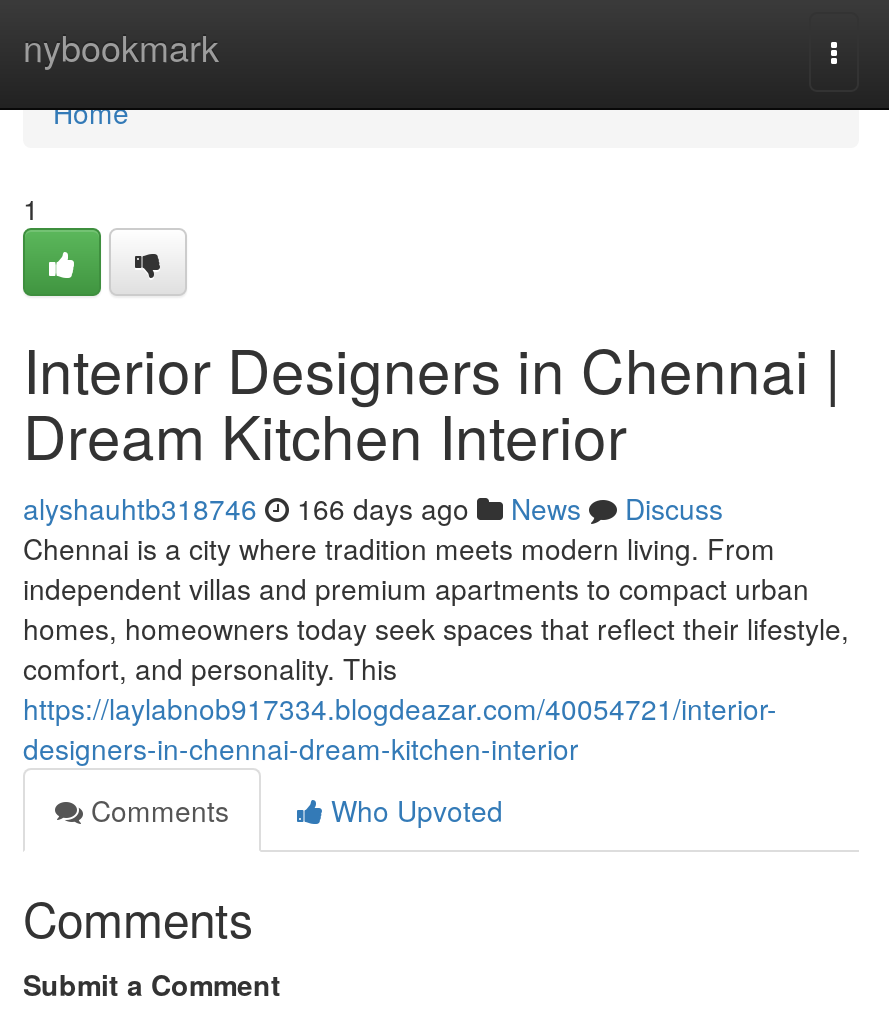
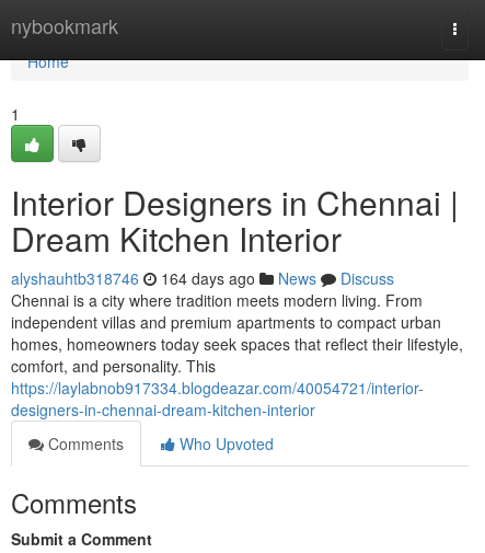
- alyshauhtb318746 166 days ago News Discuss
+ alyshauhtb318746 164 days ago News Discuss
